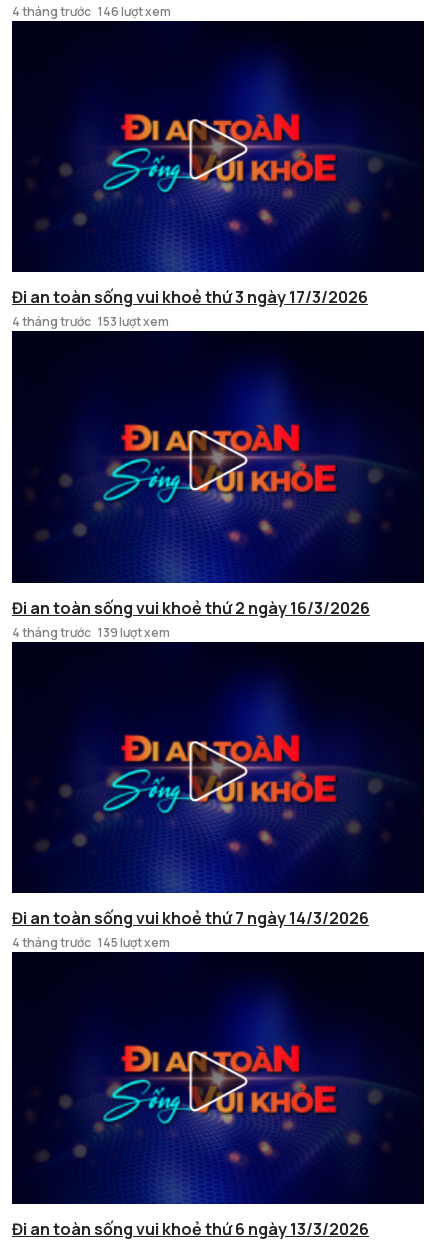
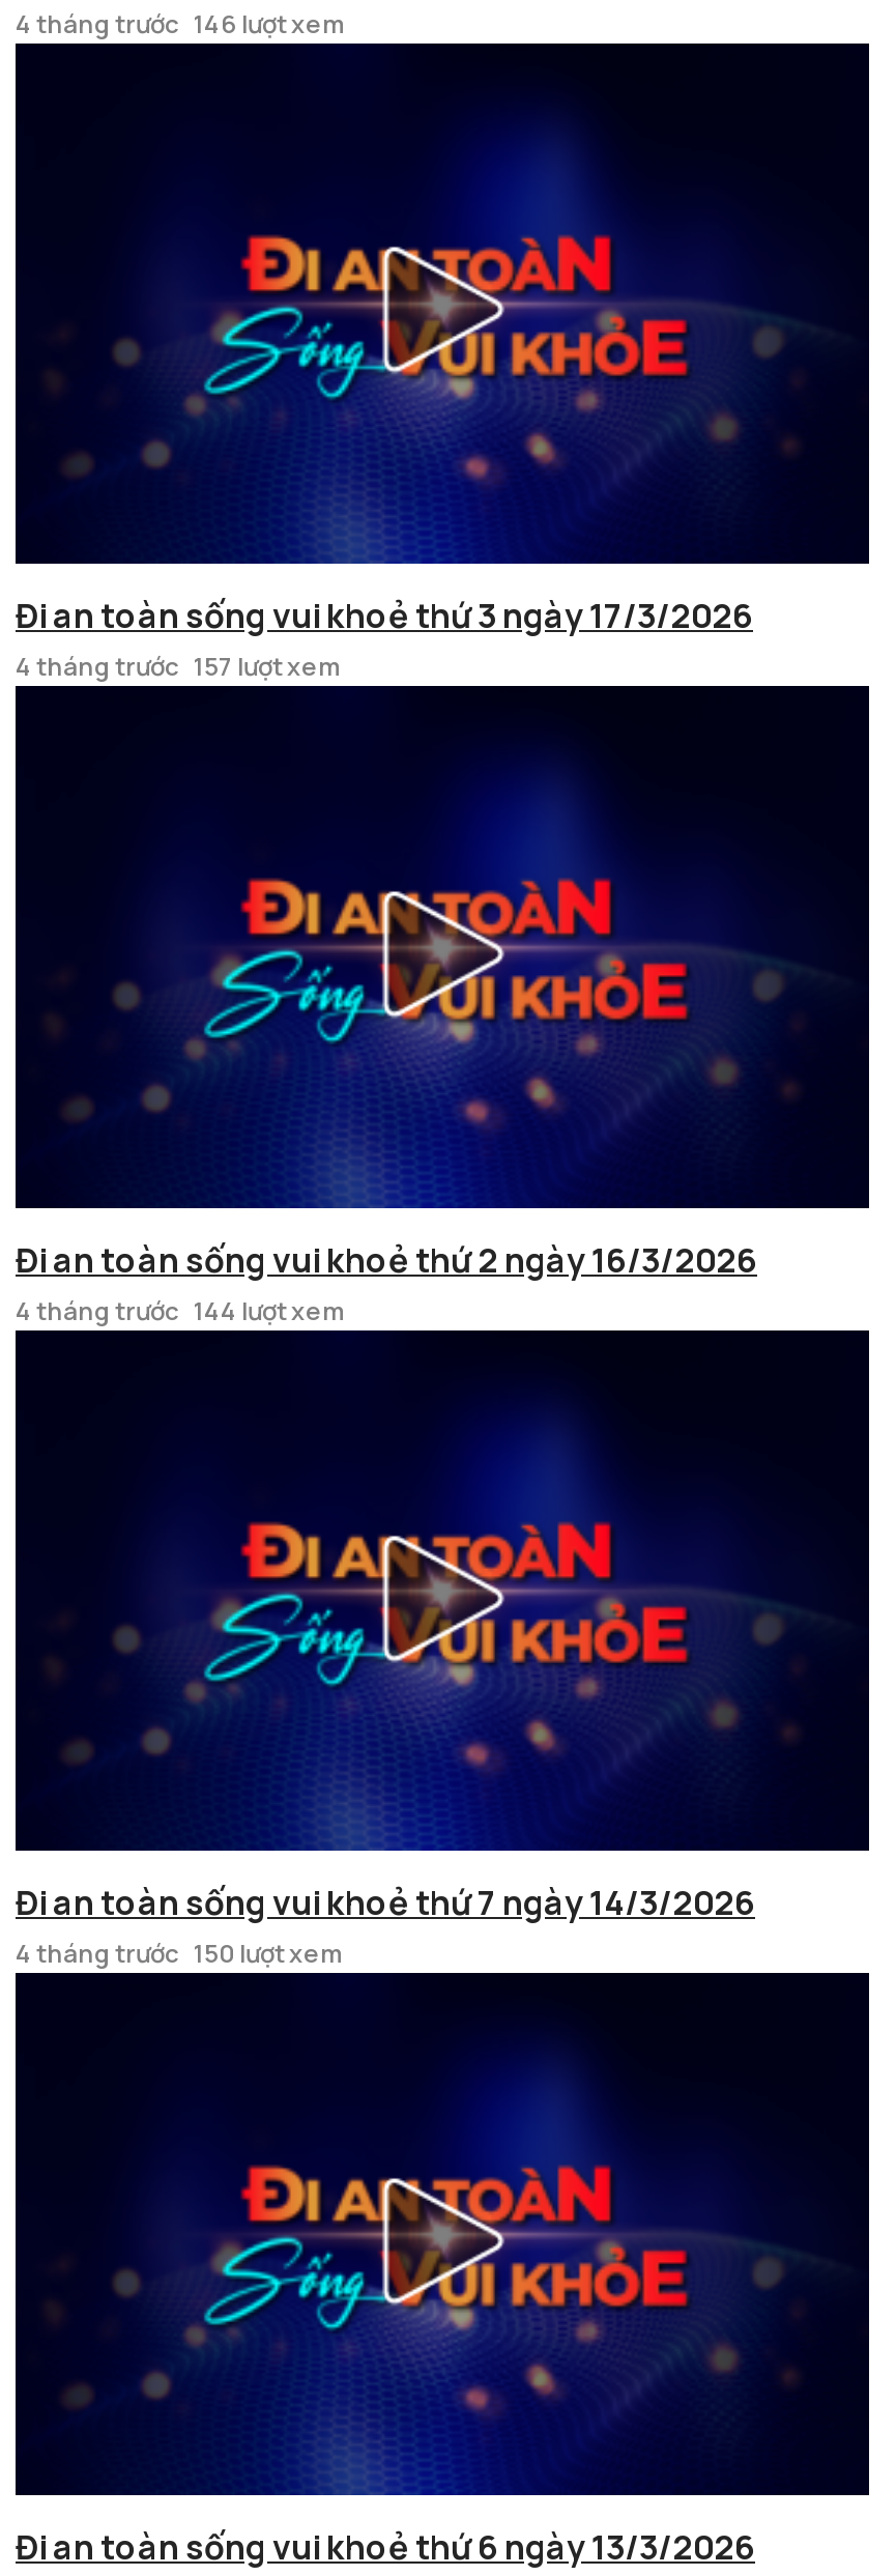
- 4 tháng trước 153 lượt xem
+ 4 tháng trước 157 lượt xem

- 4 tháng trước 139 lượt xem
+ 4 tháng trước 144 lượt xem

- 4 tháng trước 145 lượt xem
+ 4 tháng trước 150 lượt xem
